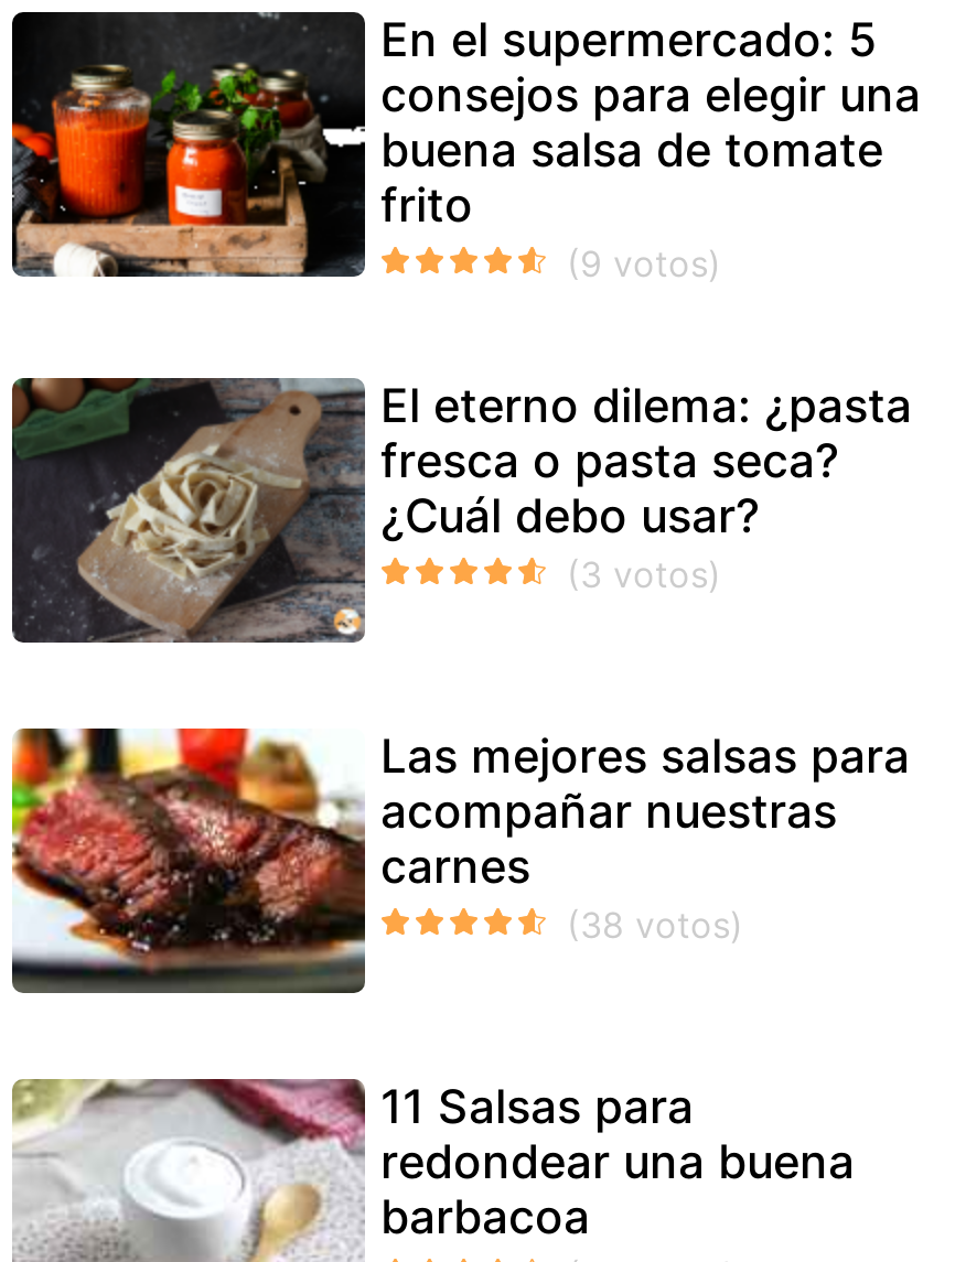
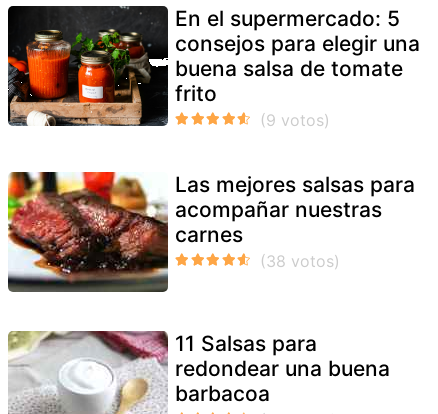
- [image]
- El eterno dilema: ¿pasta
- fresca o pasta seca?
- ¿Cuál debo usar?
